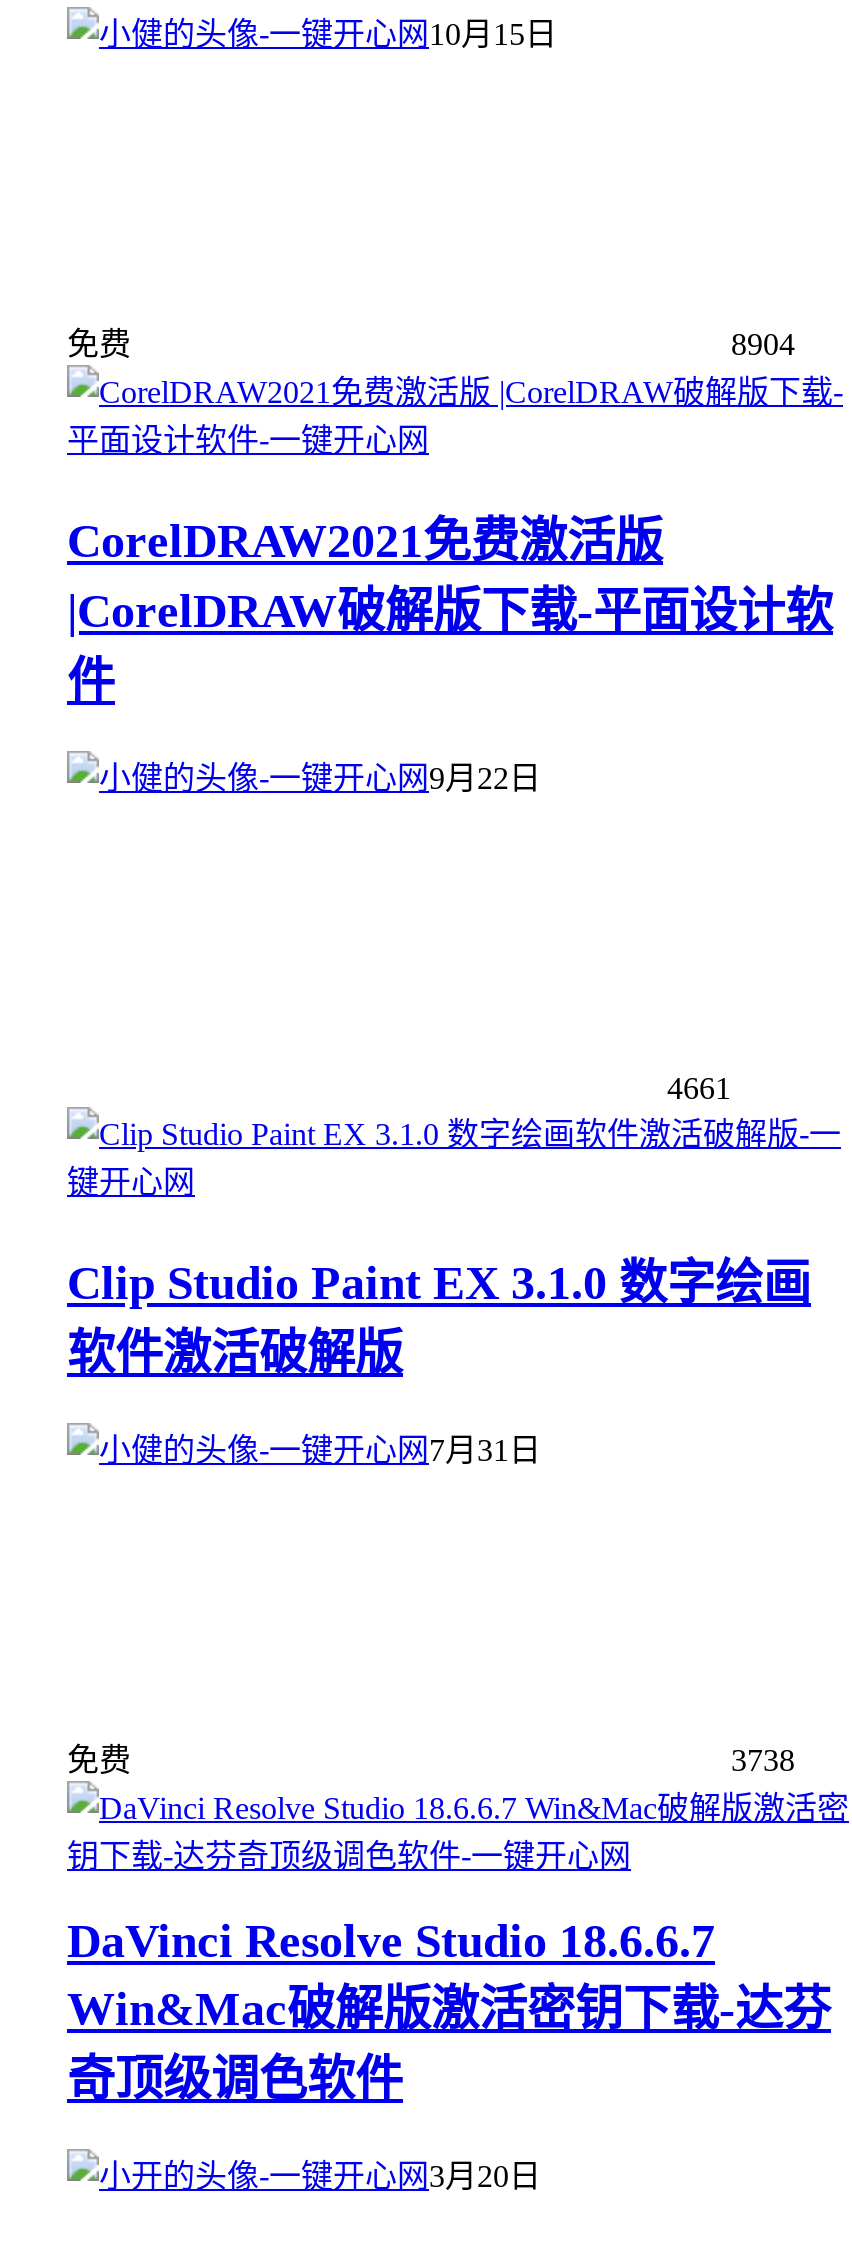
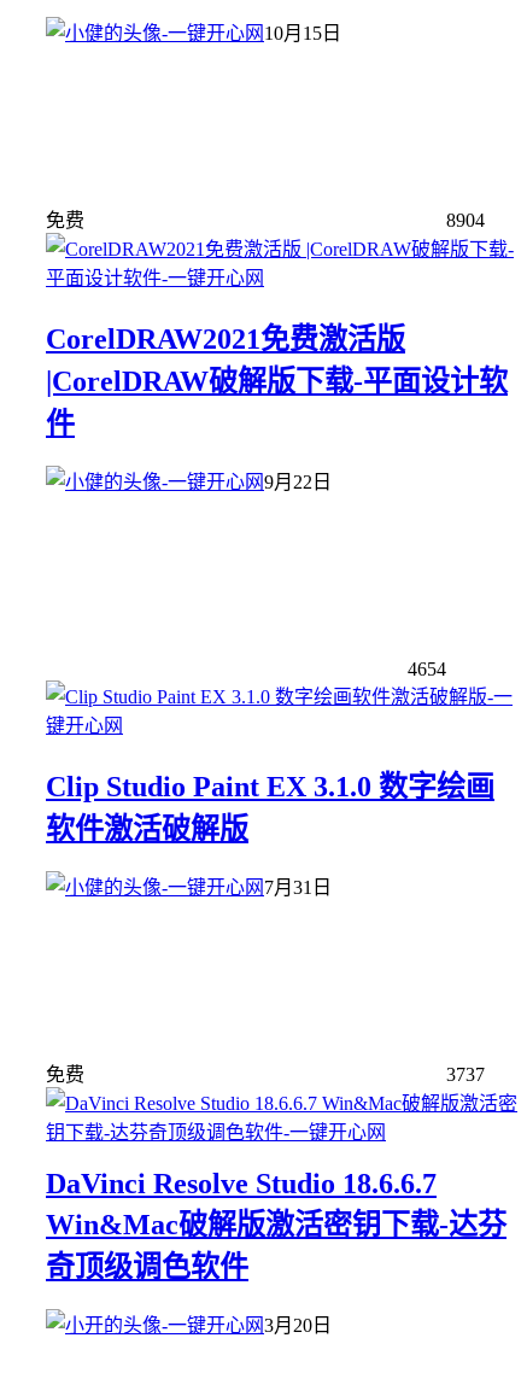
- 4661
+ 4654

- 3738
+ 3737
